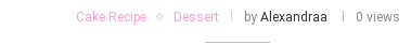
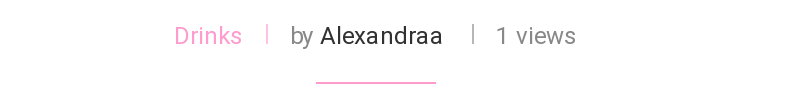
- Cake Recipe
- Dessert
+ Drinks

- 0 views
+ 1 views
